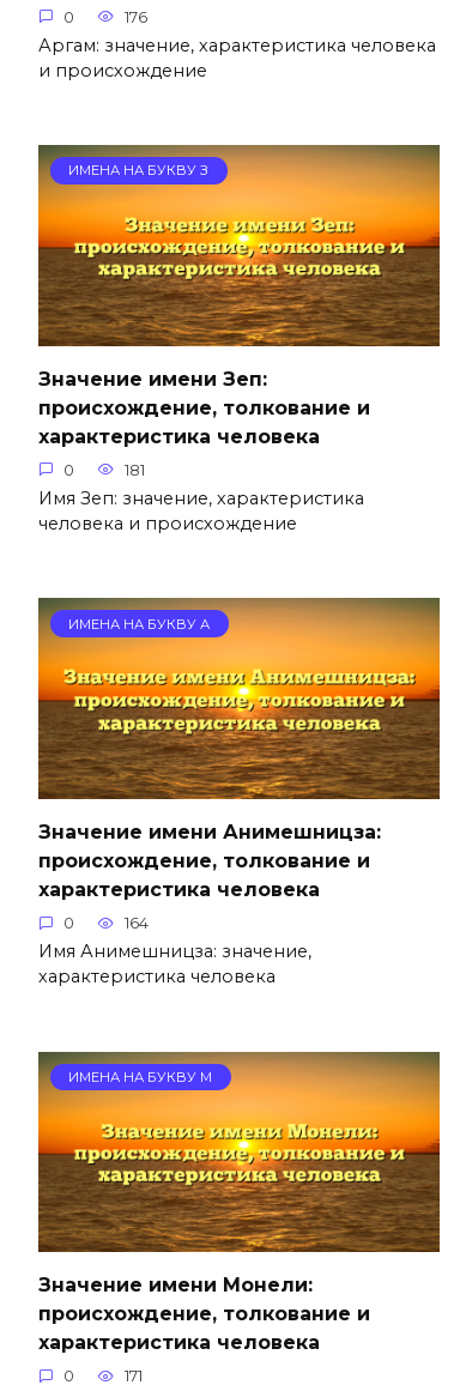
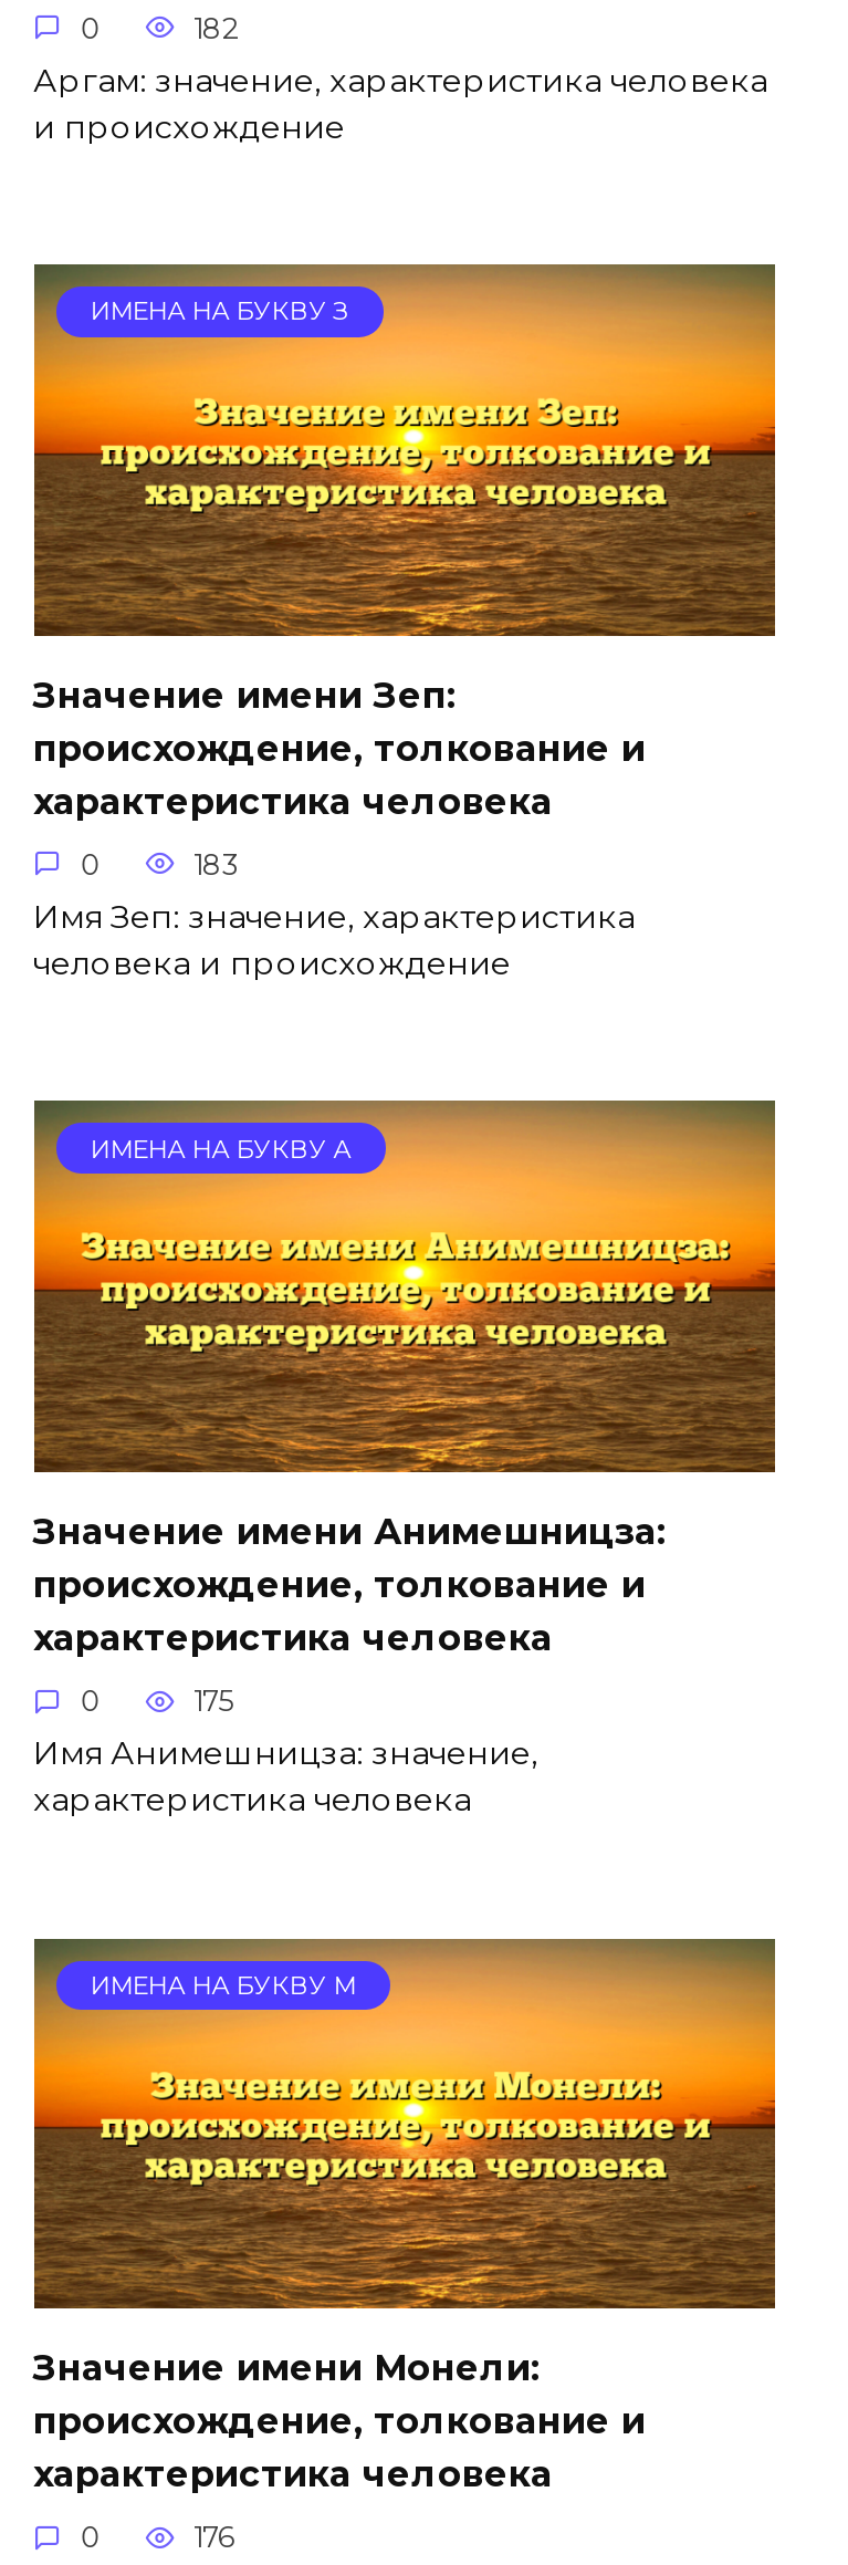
- 176
+ 182

- 181
+ 183

- 164
+ 175

- 171
+ 176
